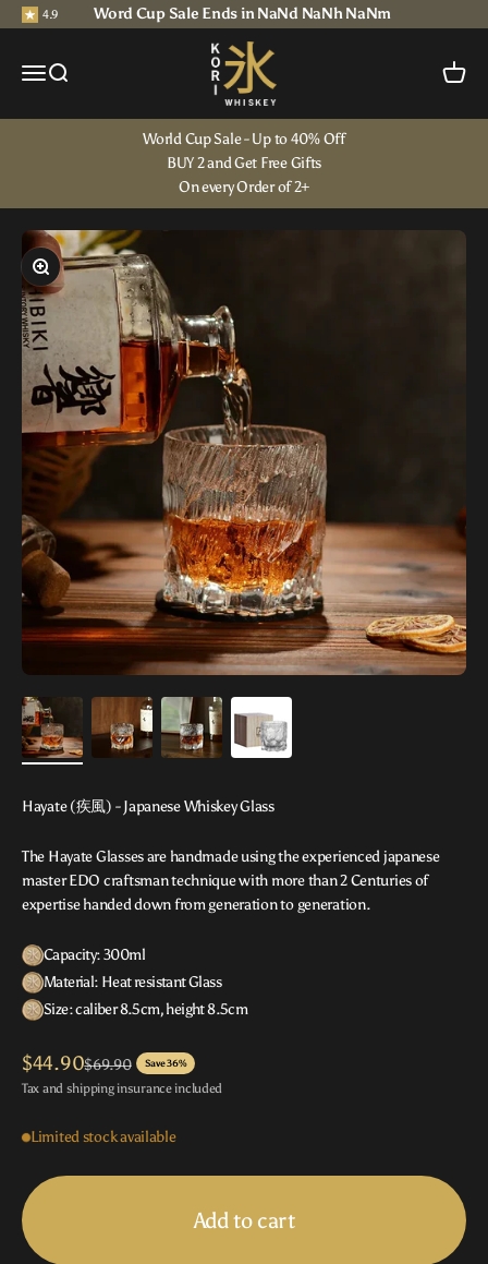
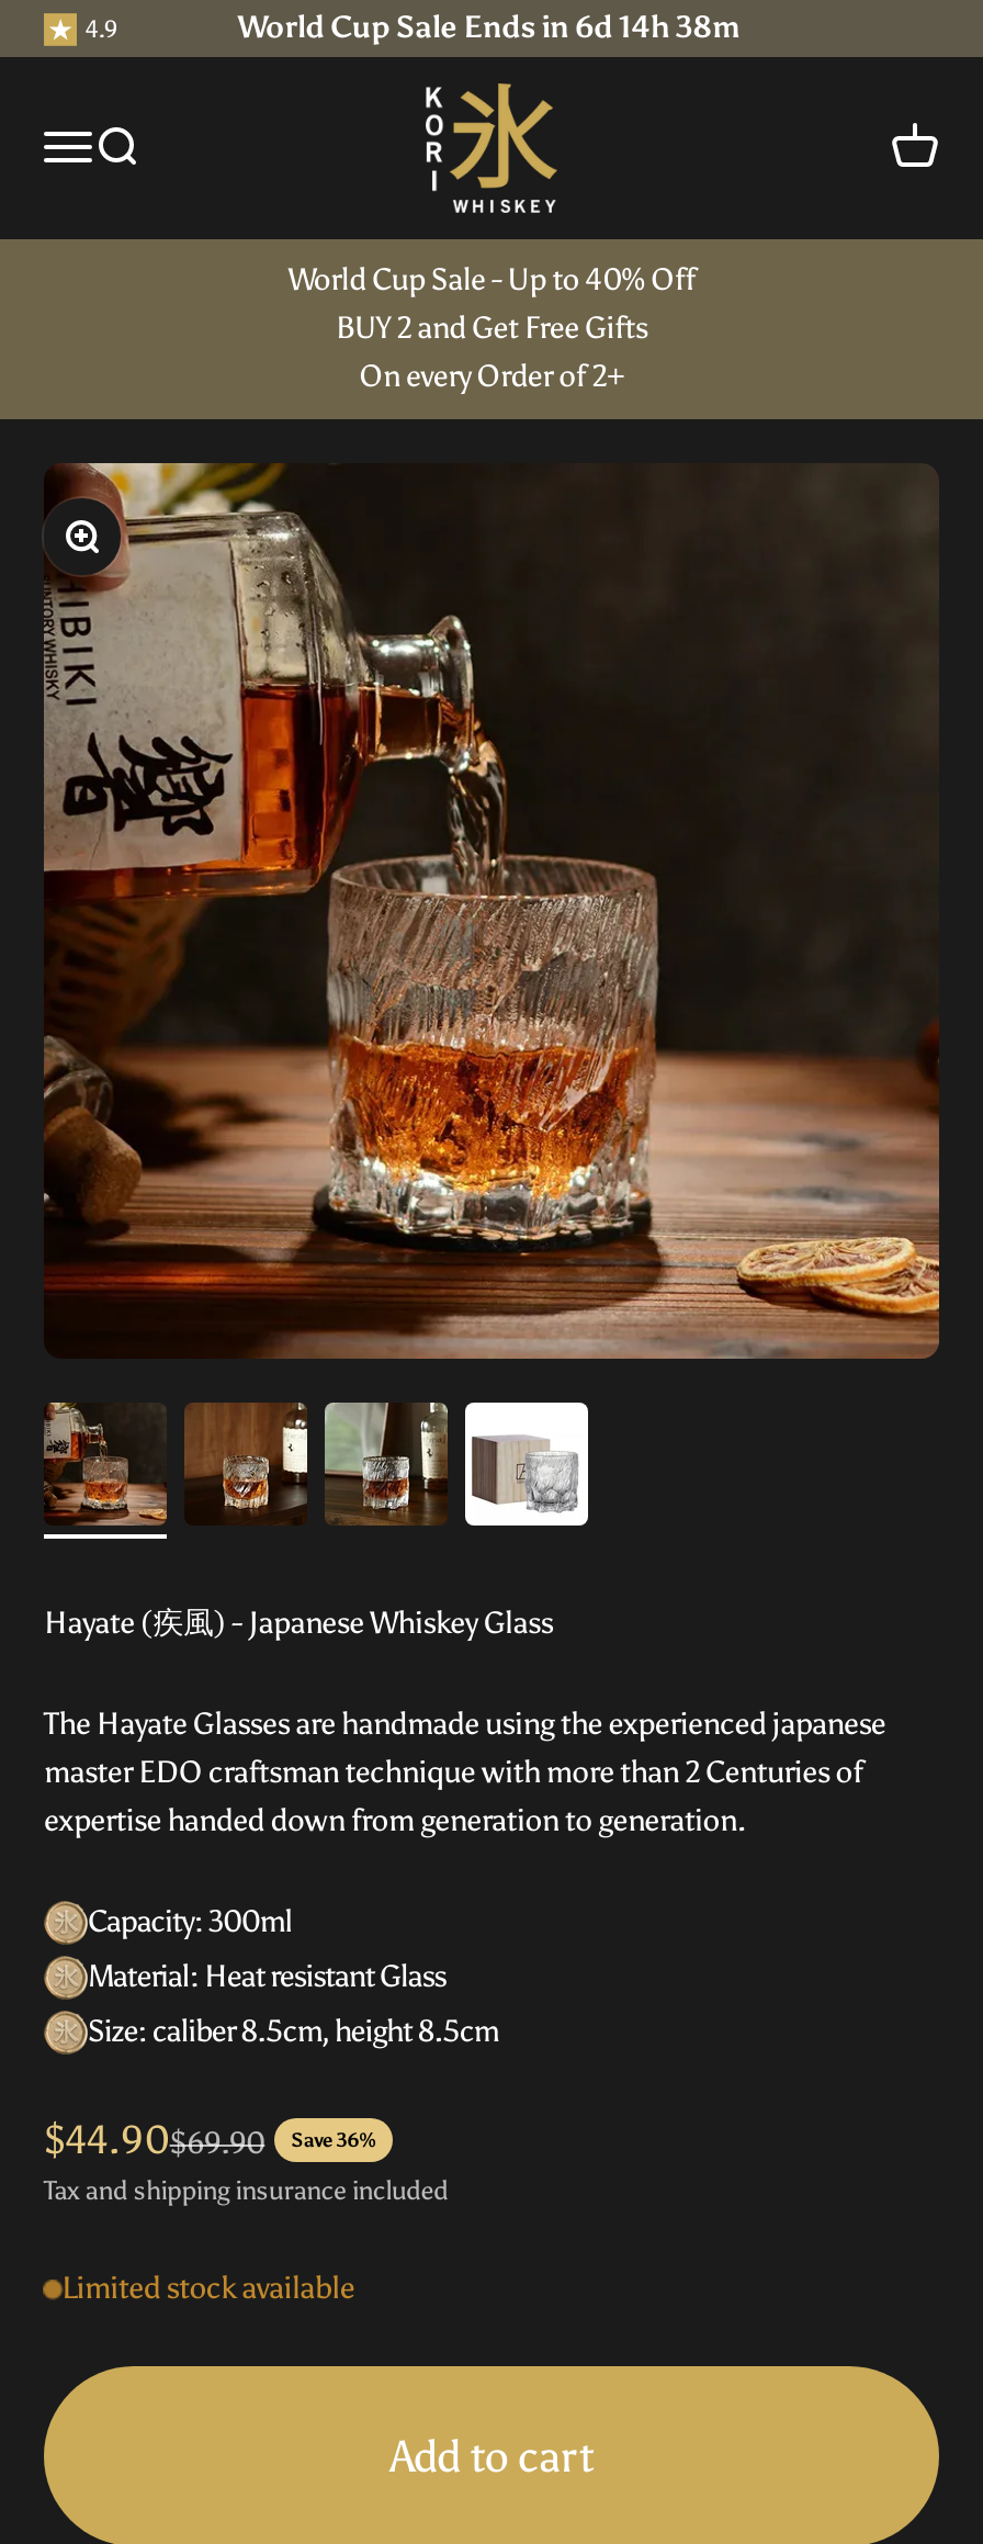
- Word Cup Sale Ends in NaNd NaNh NaNm
+ World Cup Sale Ends in 6d 14h 38m
